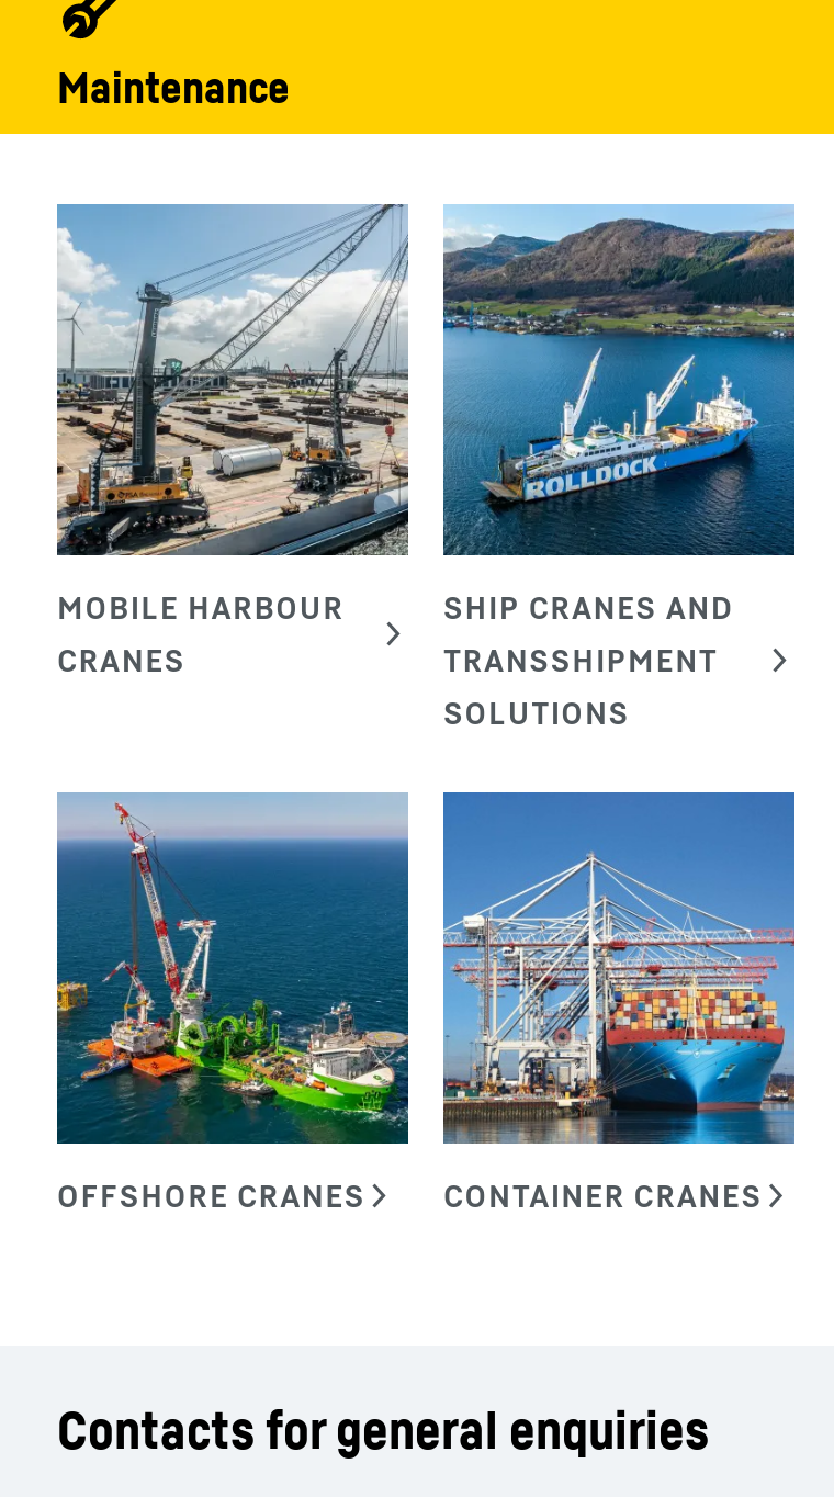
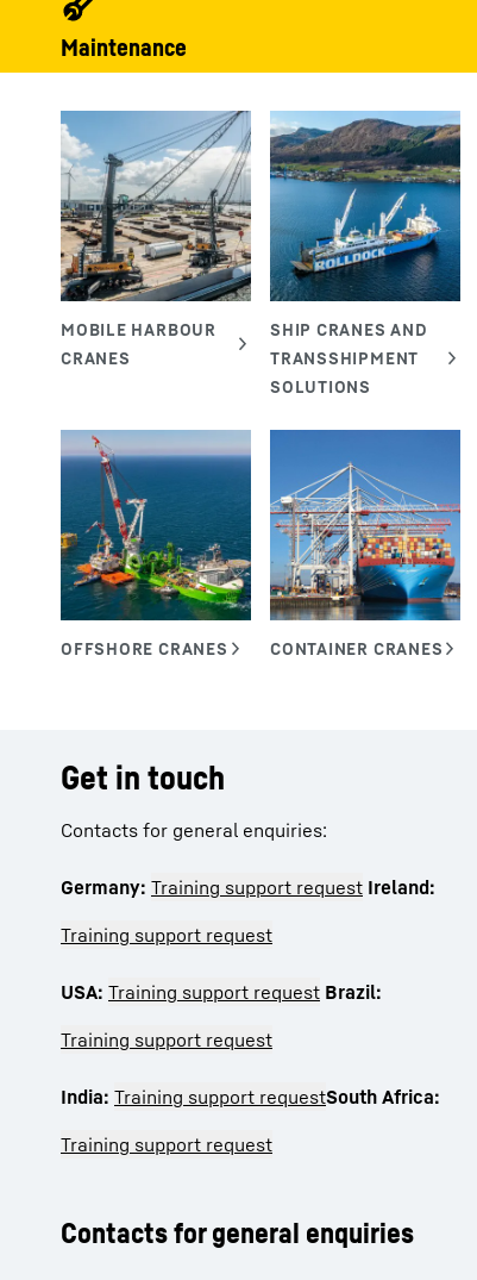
+ Get in touch
+ Contacts for general enquiries:
+ Germany: Training support request Ireland:
+ Training support request
+ USA: Training support request Brazil:
+ Training support request
+ India: Training support requestSouth Africa:
+ Training support request
